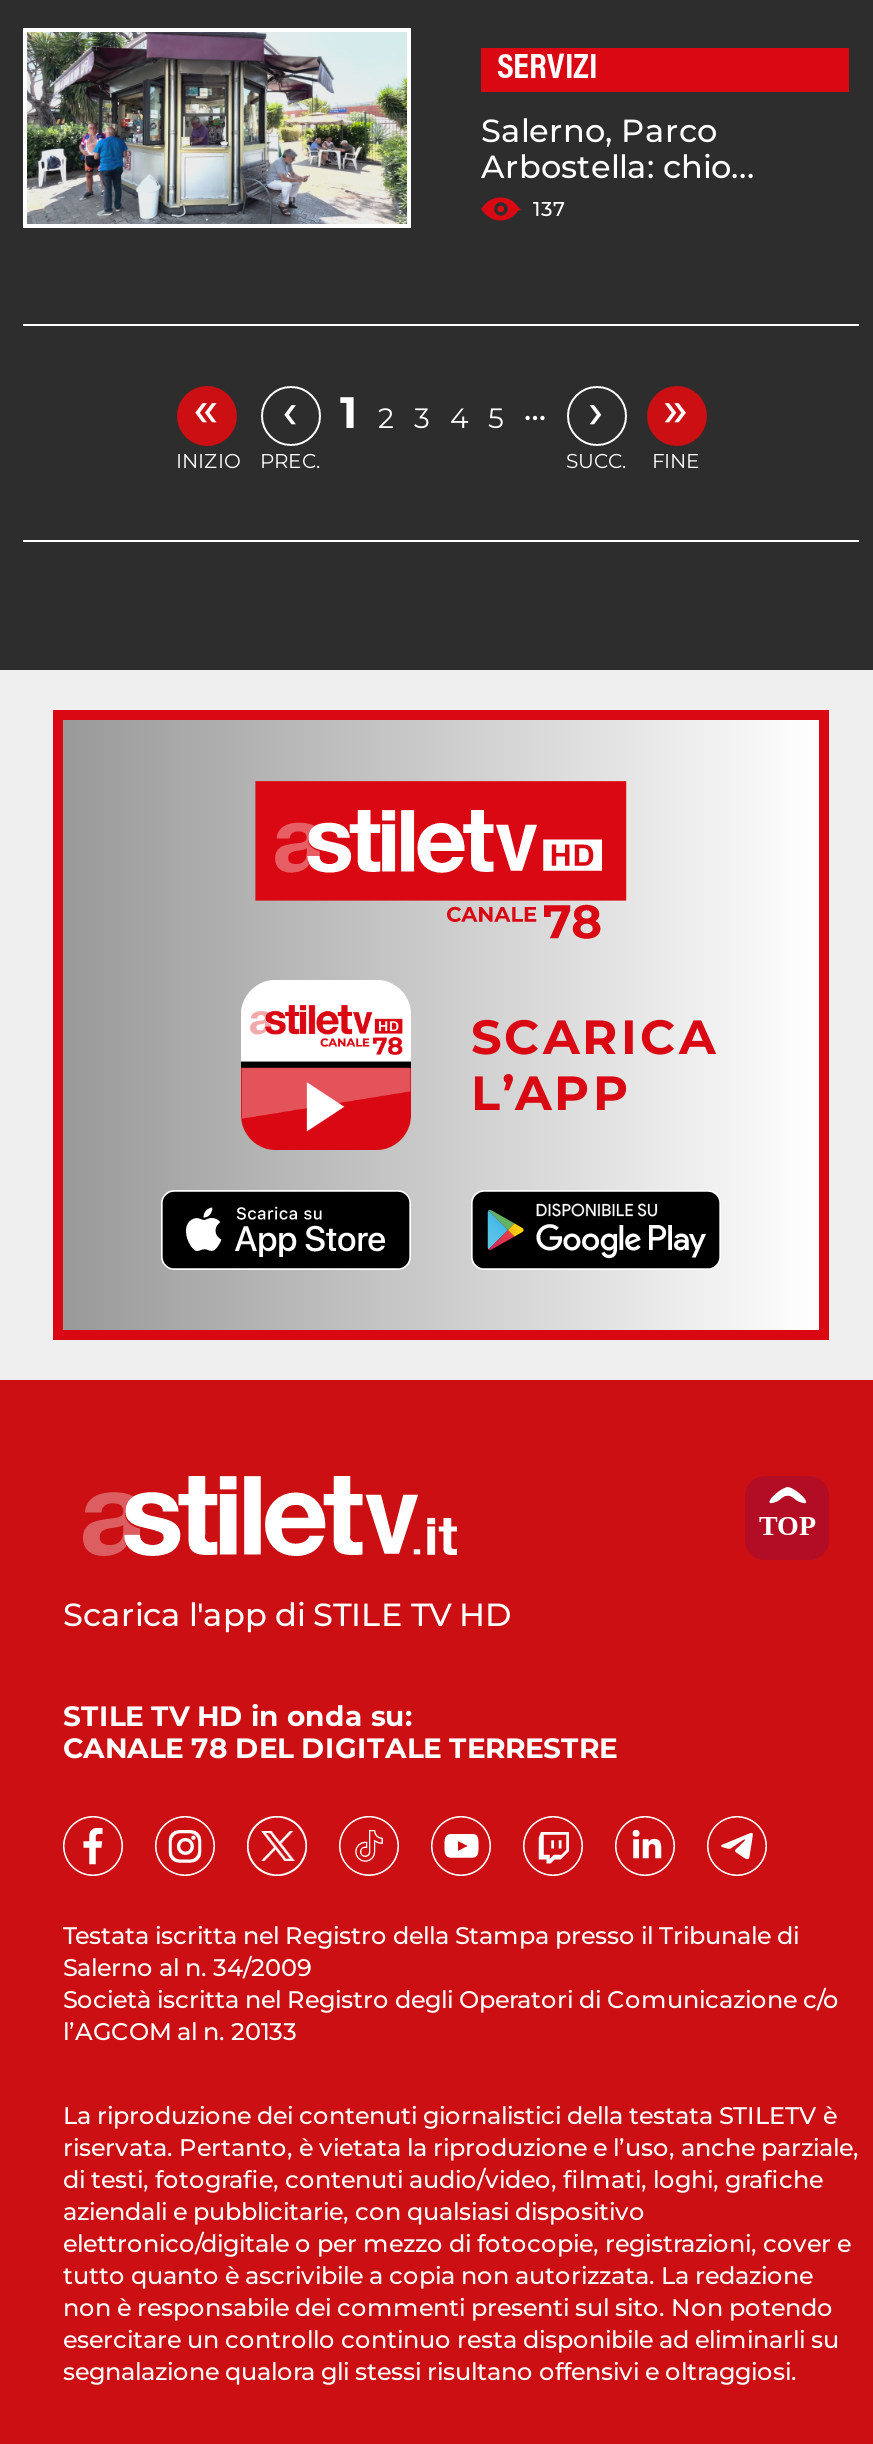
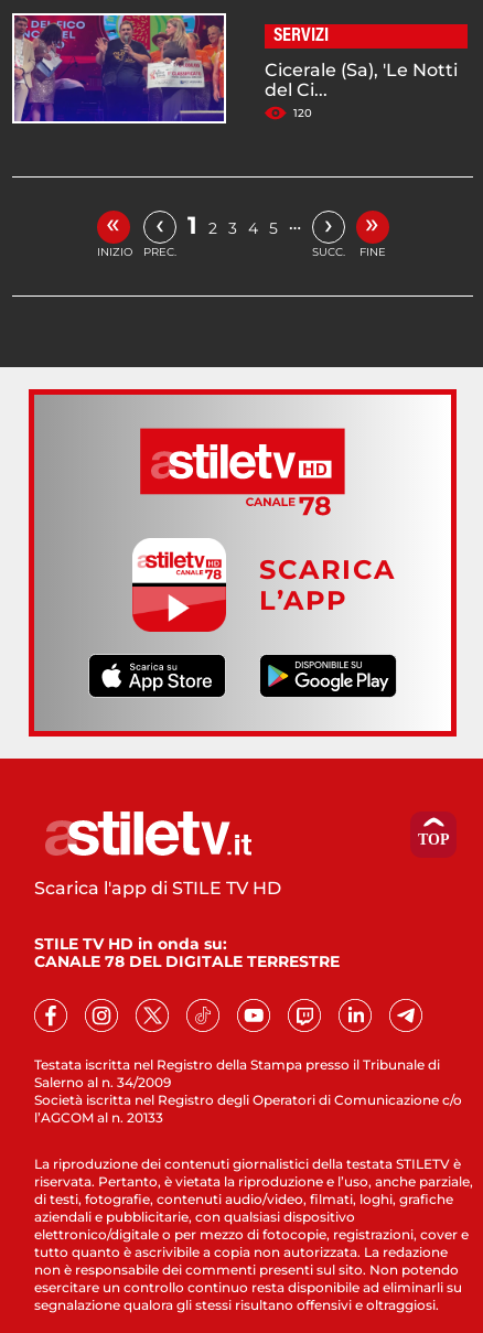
- [image]
- Salerno, Parco
- Arbostella: chio...
- 137
+ [image]
+ Cicerale (Sa), 'Le Notti
+ del Ci...
+ 120
